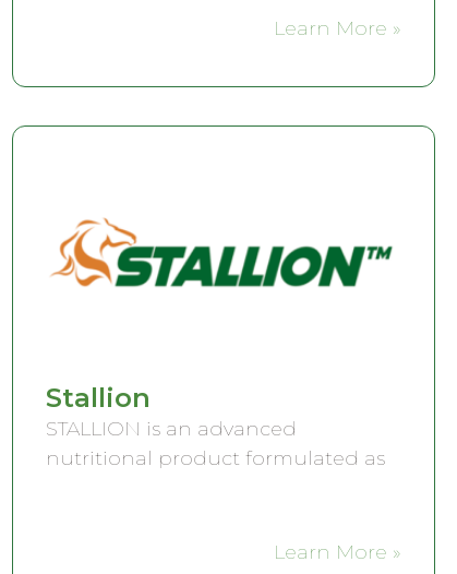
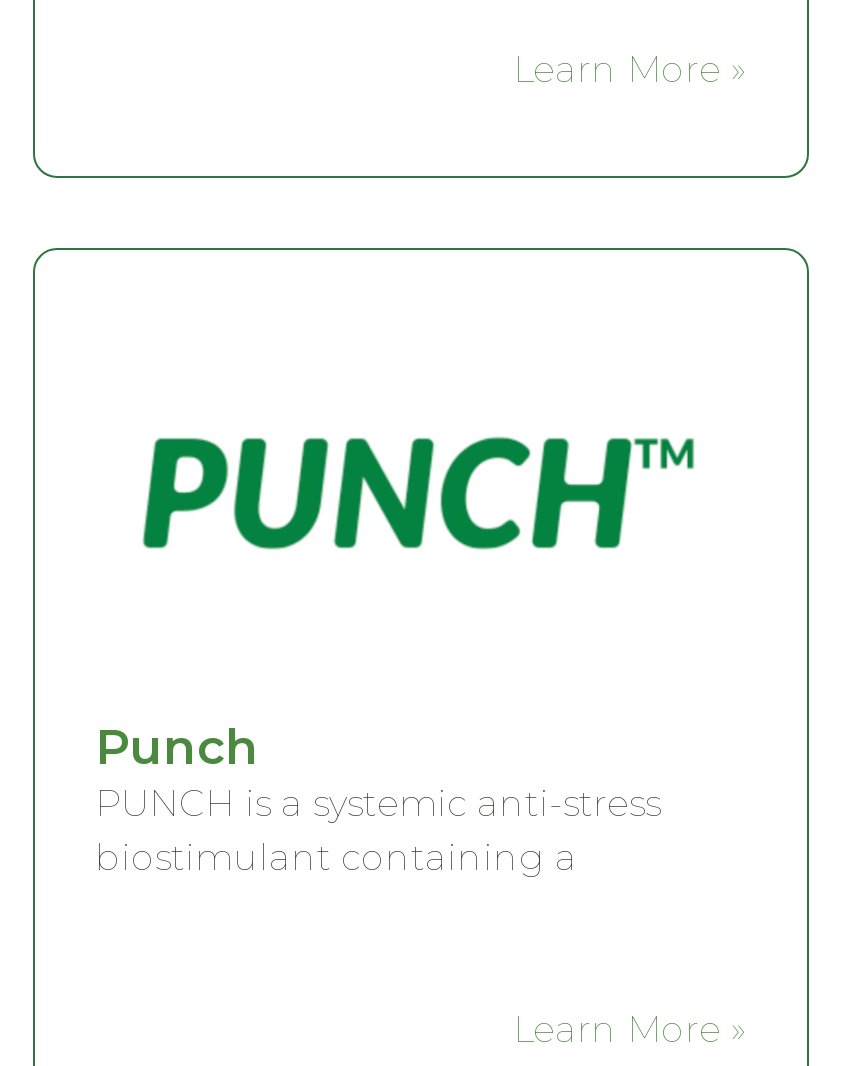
- [image]
+ [image]

- Stallion
- STALLION is an advanced
- nutritional product formulated as
+ Punch
+ PUNCH is a systemic anti-stress
+ biostimulant containing a
